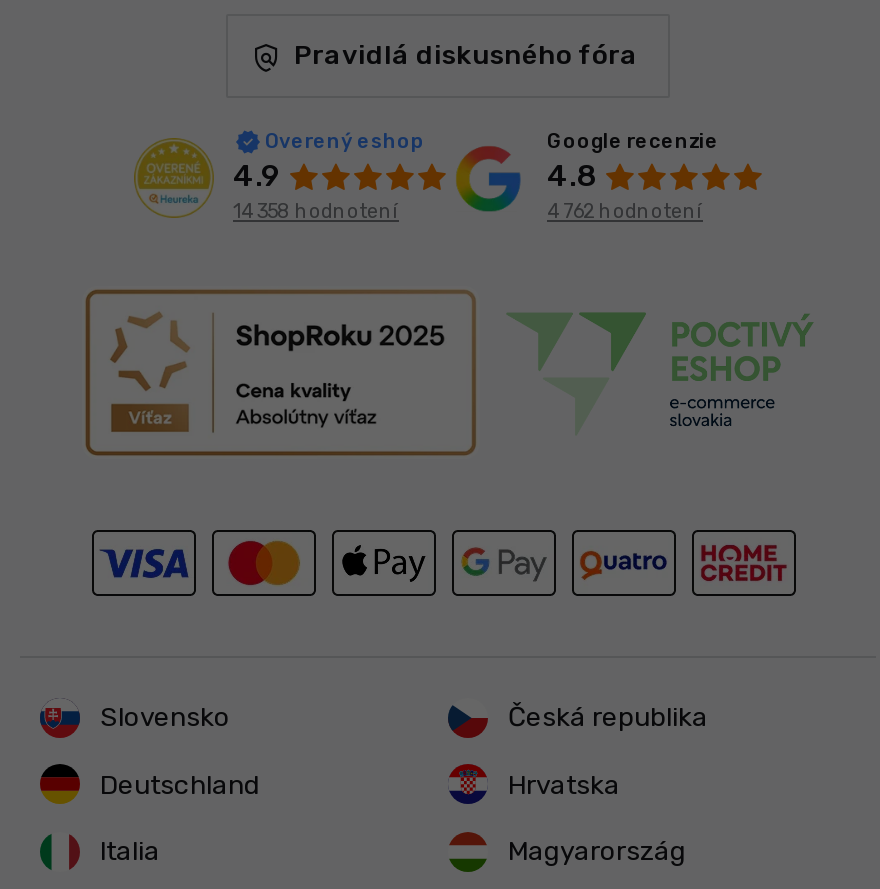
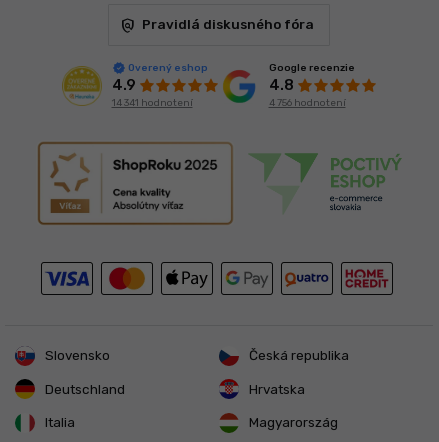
- 14 358 hodnotení
+ 14 341 hodnotení

- 4 762 hodnotení
+ 4 756 hodnotení
